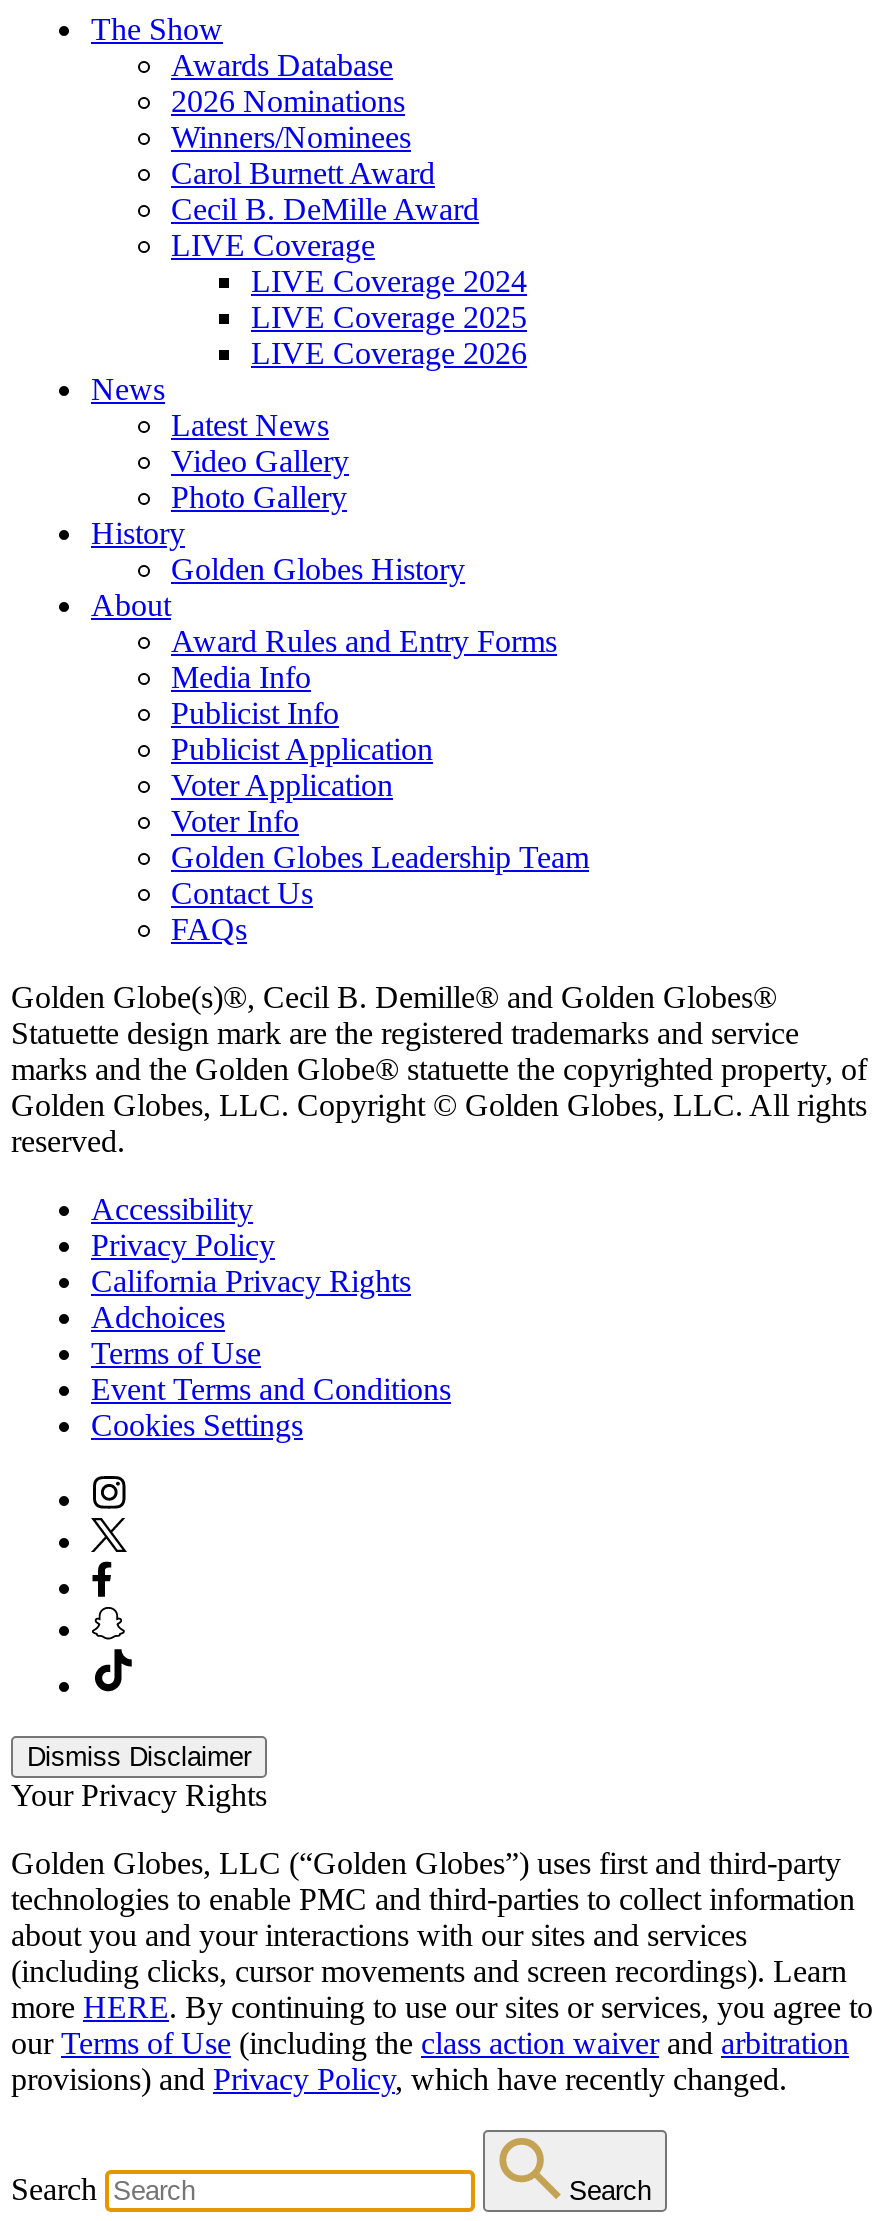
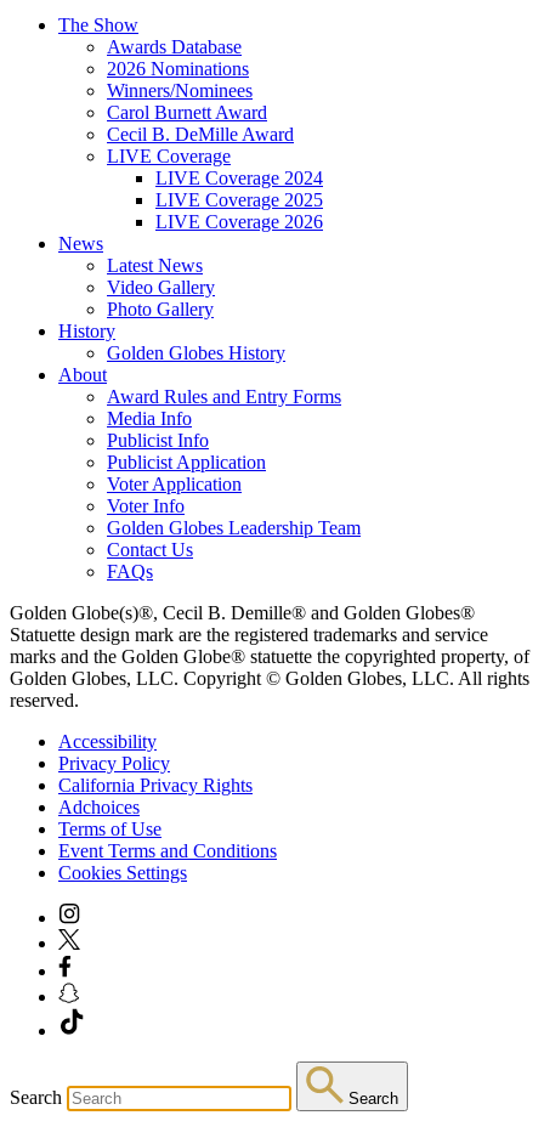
- Dismiss Disclaimer
- Your Privacy Rights
- Golden Globes, LLC (“Golden Globes”) uses first and third-party
- technologies to enable PMC and third-parties to collect information
- about you and your interactions with our sites and services
- (including clicks, cursor movements and screen recordings). Learn
- more HERE. By continuing to use our sites or services, you agree to
- our Terms of Use (including the class action waiver and arbitration
- provisions) and Privacy Policy, which have recently changed.
